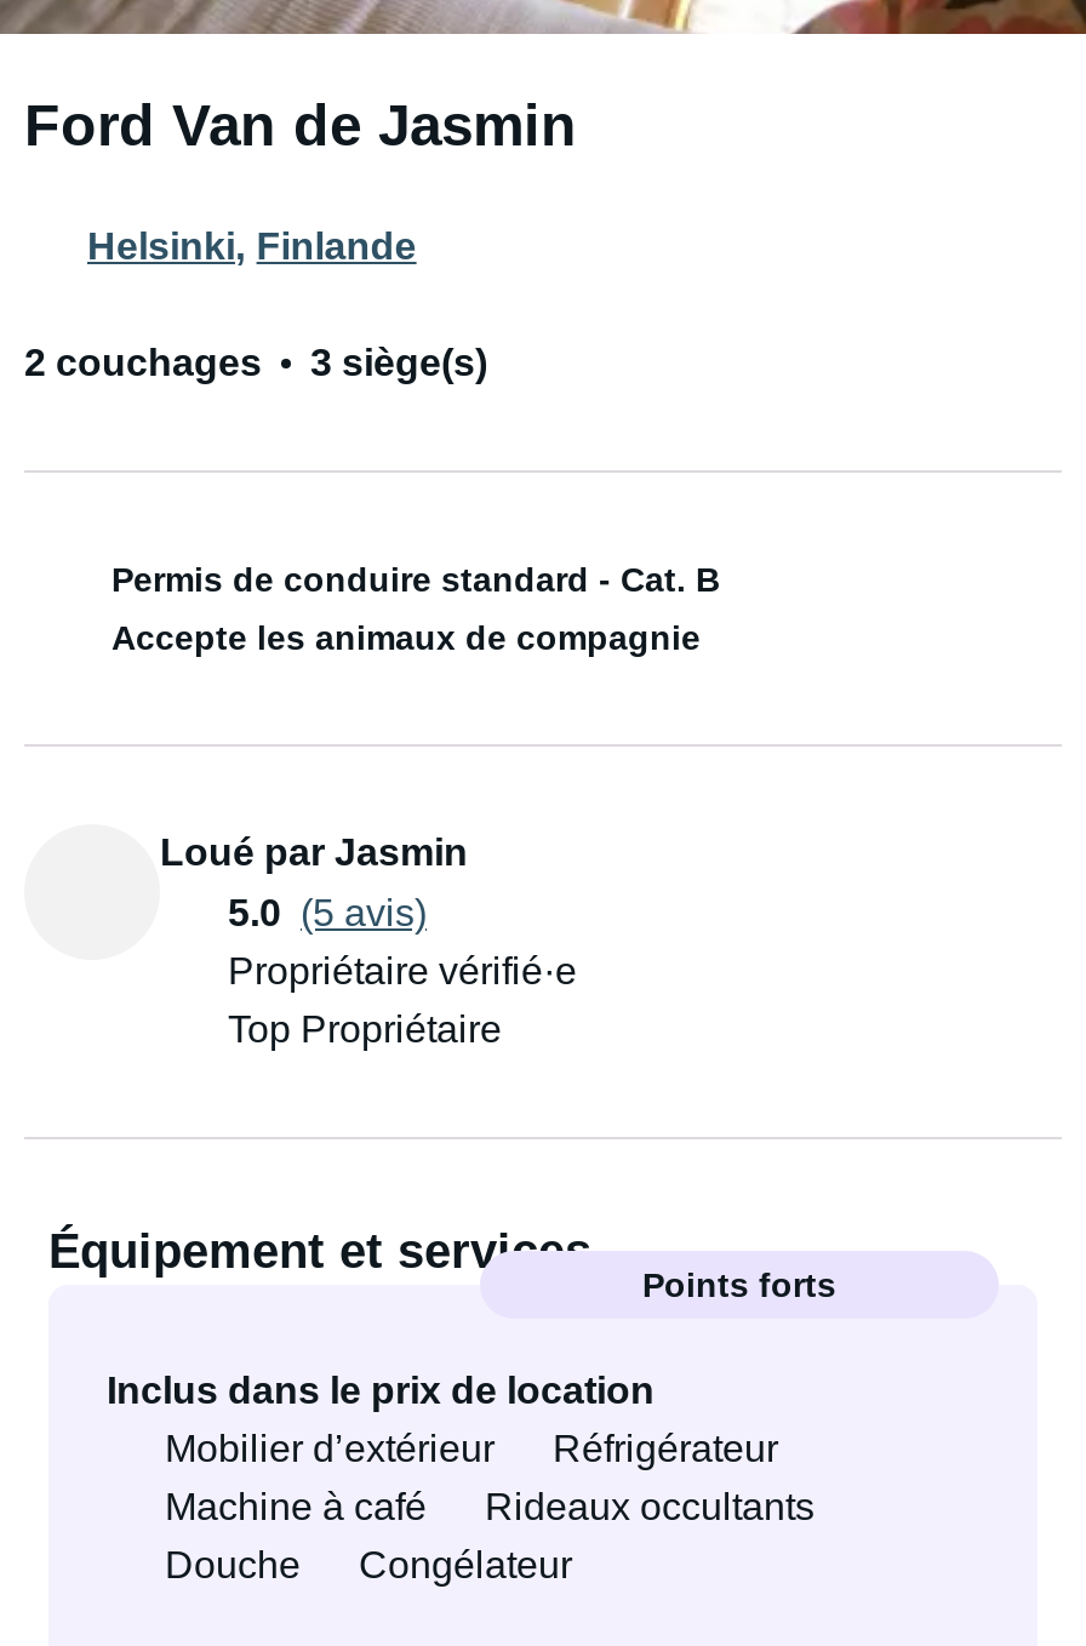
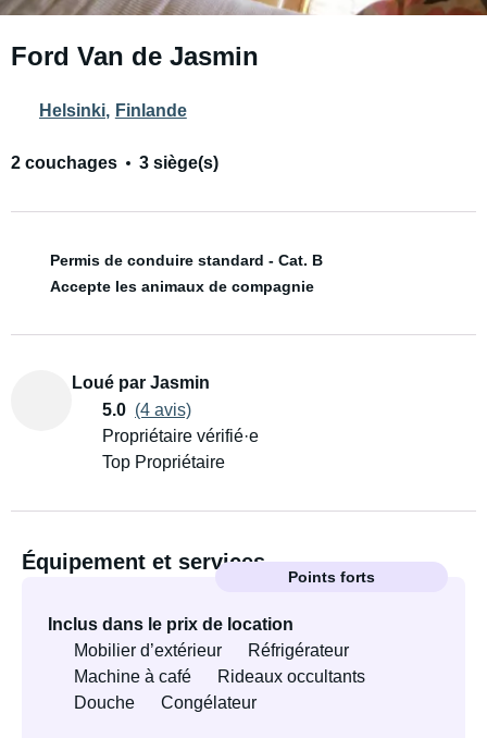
- 5.0 (5 avis)
+ 5.0 (4 avis)
